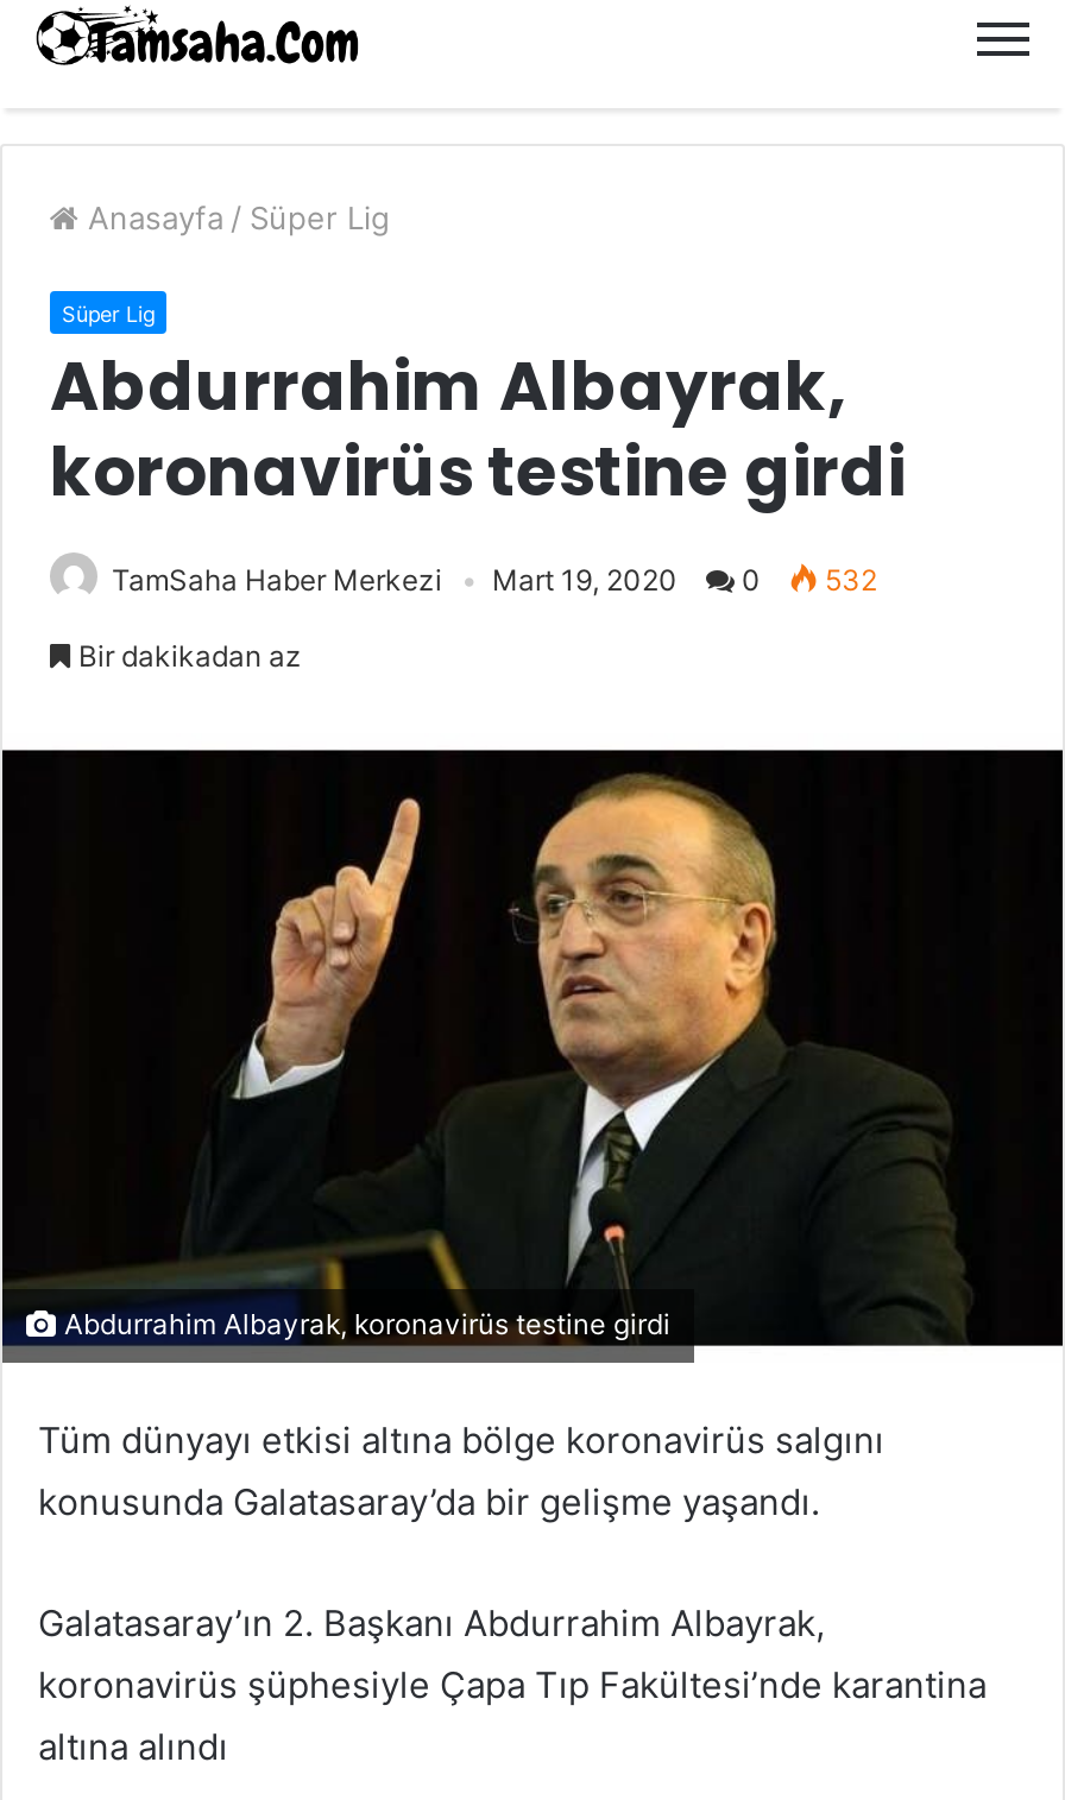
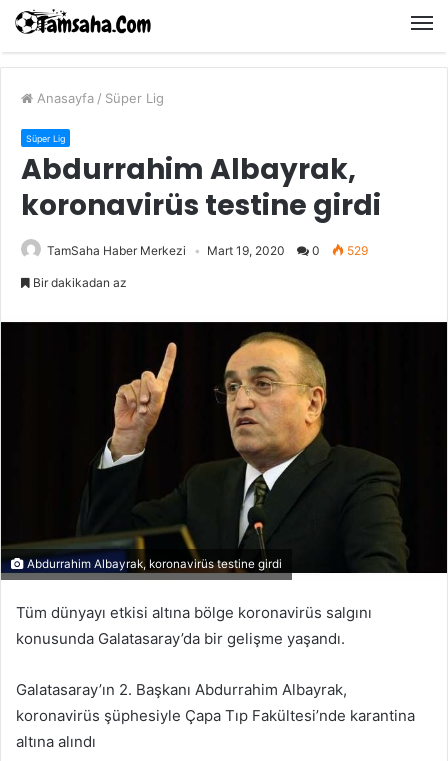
- TamSaha Haber Merkezi Mart 19, 2020 0 532
+ TamSaha Haber Merkezi Mart 19, 2020 0 529
